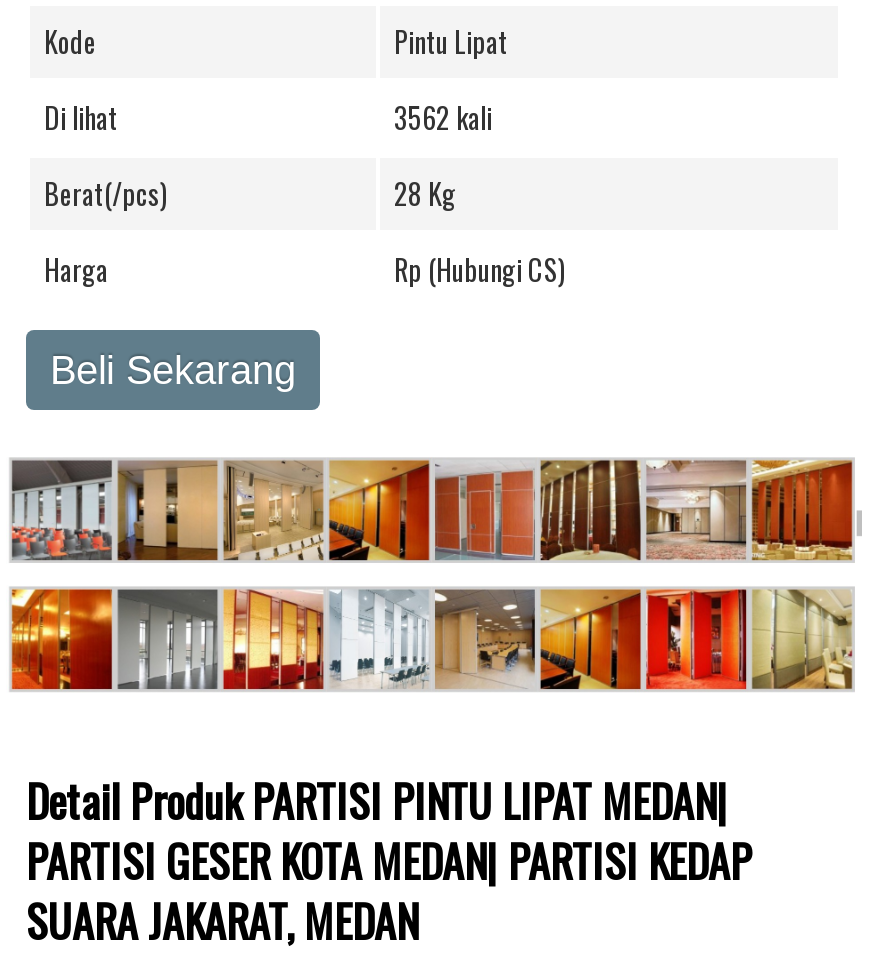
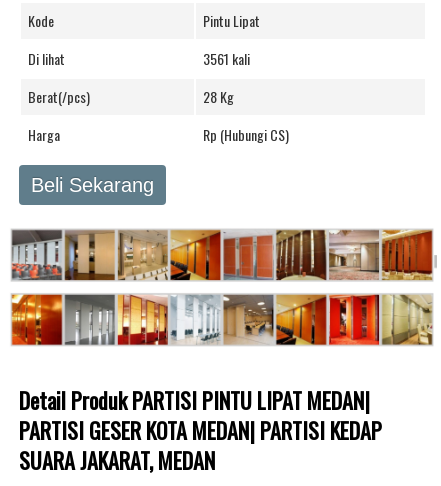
- 3562 kali
+ 3561 kali
